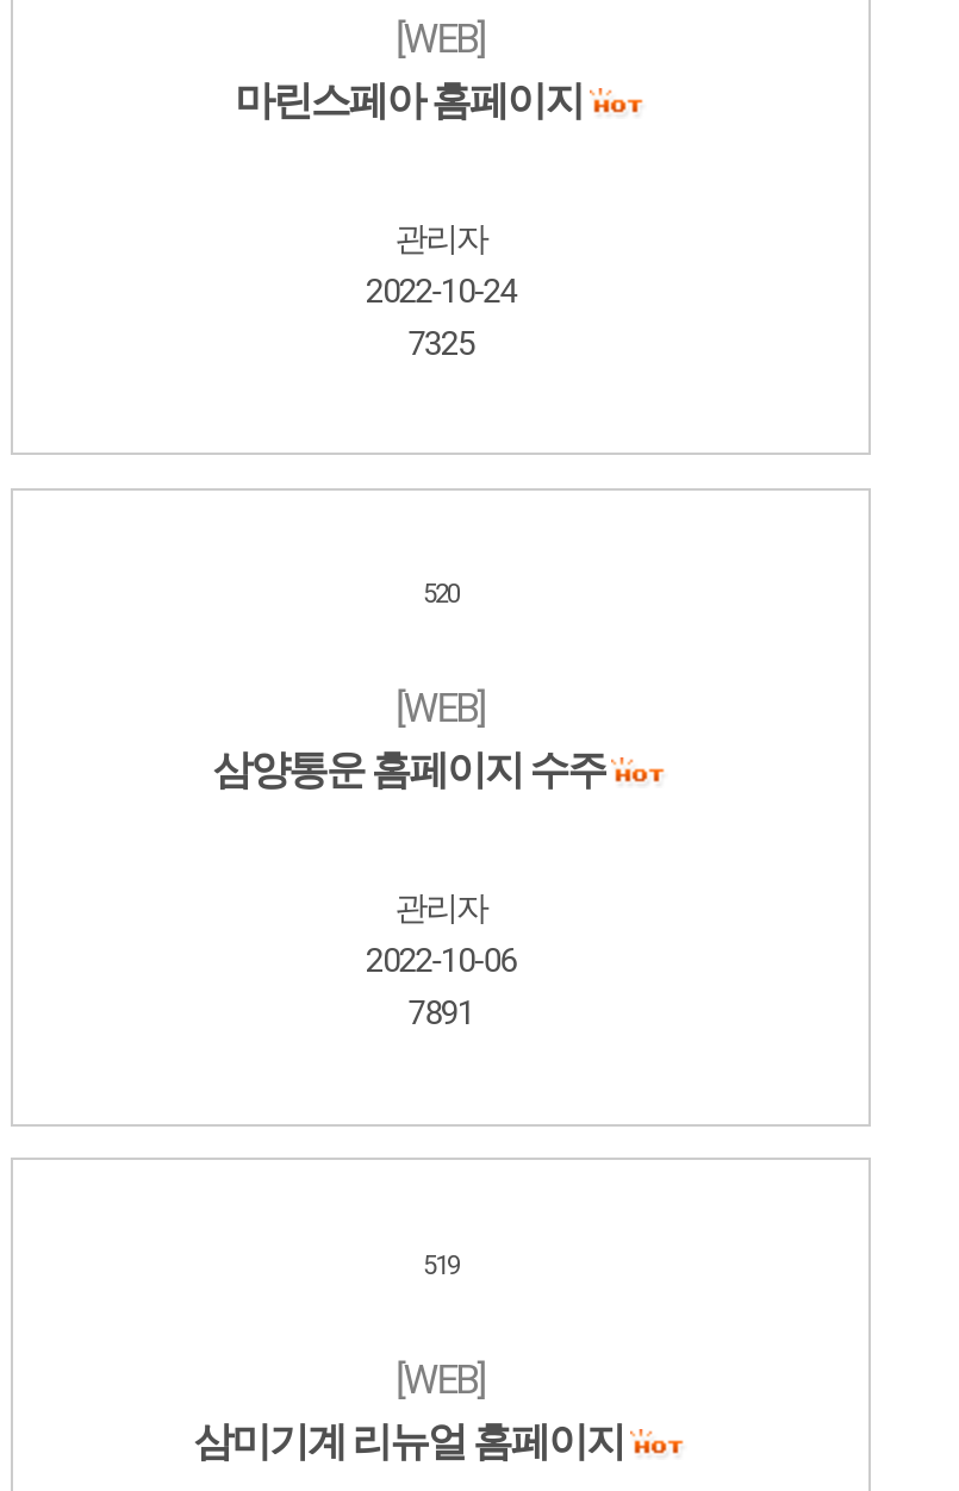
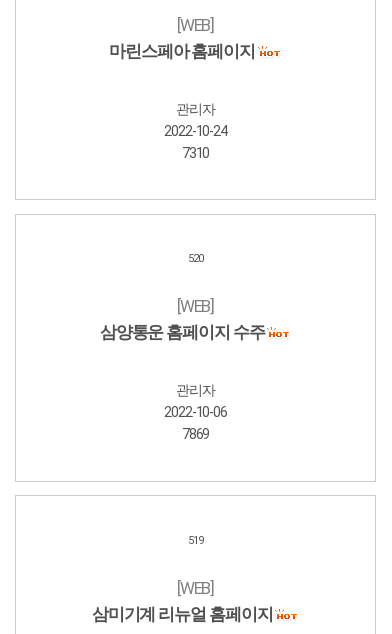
- 7325
+ 7310

- 7891
+ 7869
